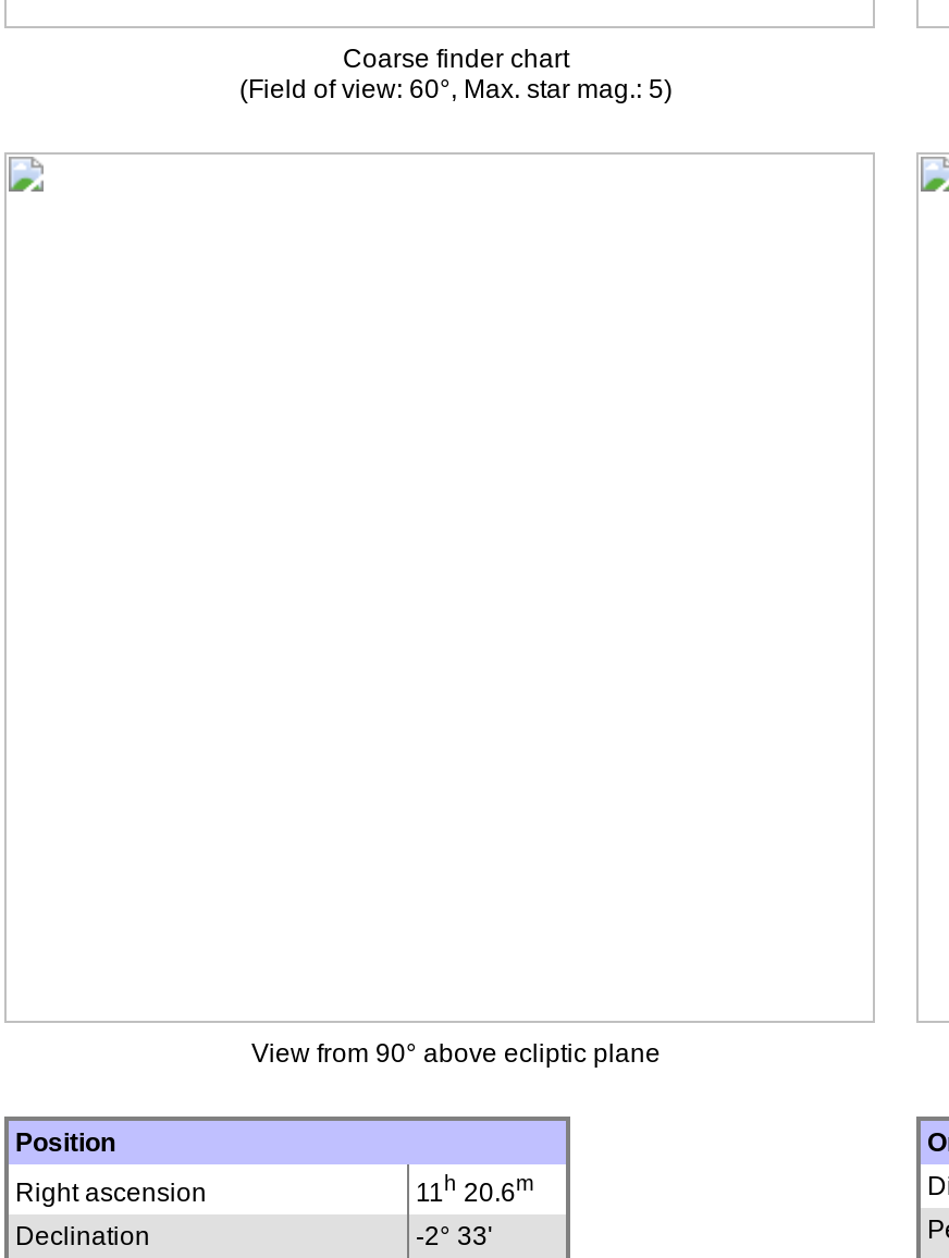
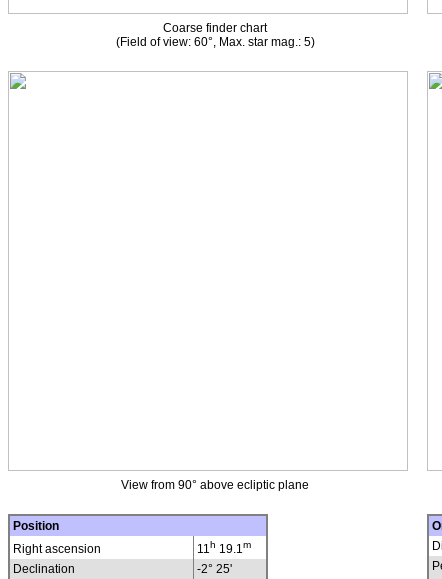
- 11h 20.6m
+ 11h 19.1m

- -2° 33'
+ -2° 25'
